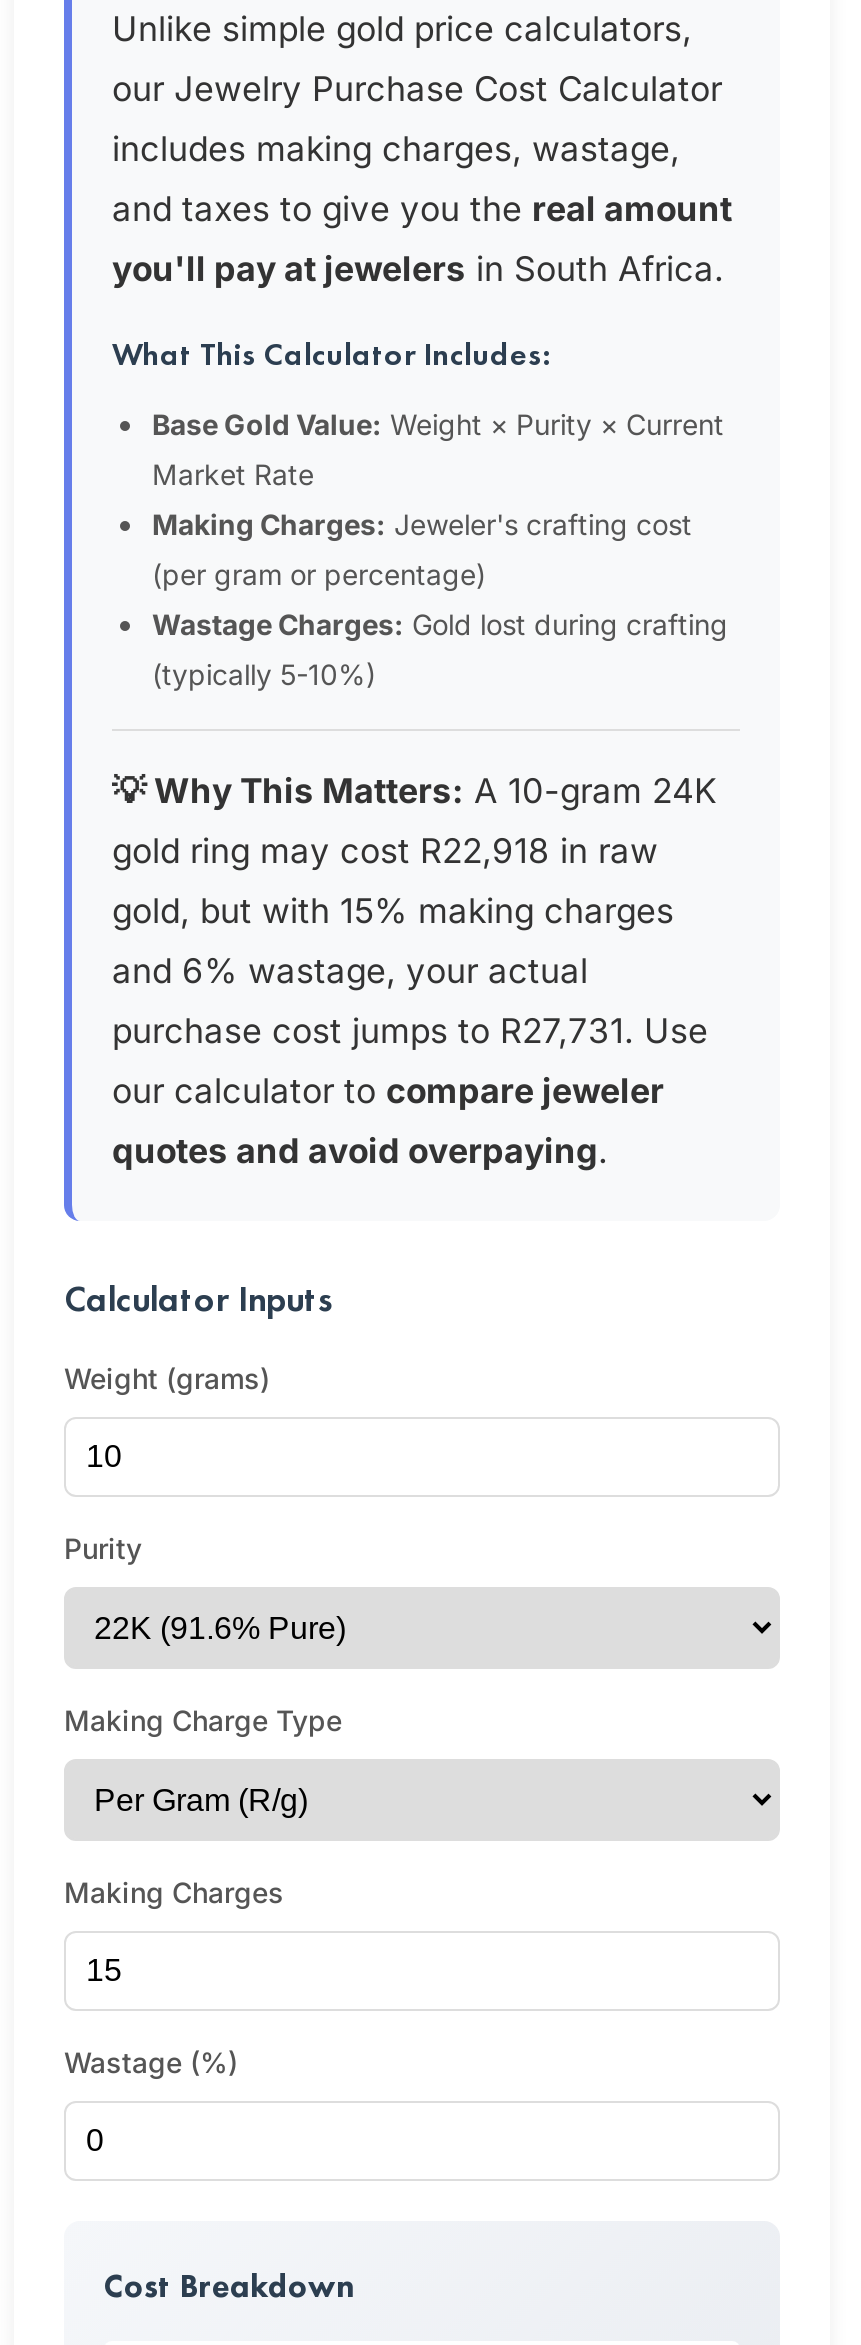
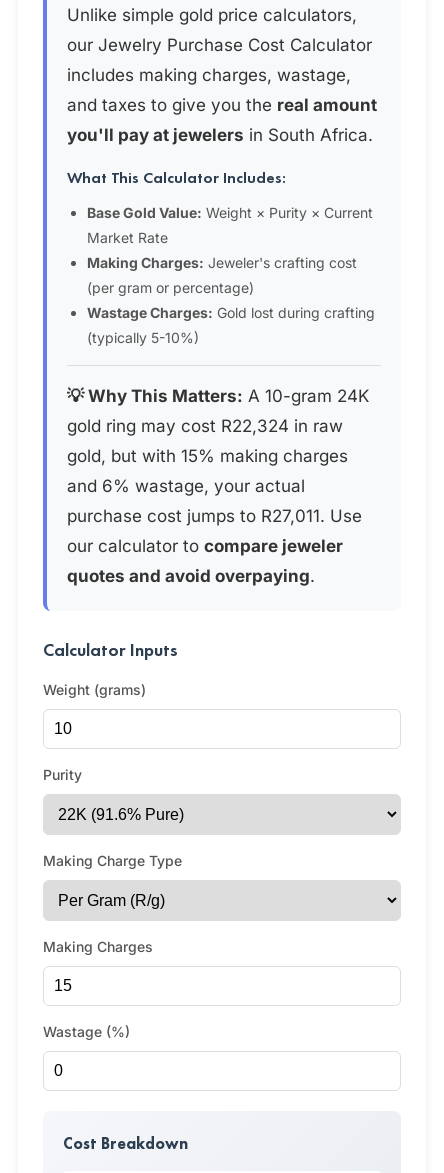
- gold ring may cost R22,918 in raw
+ gold ring may cost R22,324 in raw

- purchase cost jumps to R27,731. Use
+ purchase cost jumps to R27,011. Use
